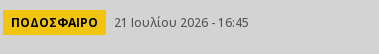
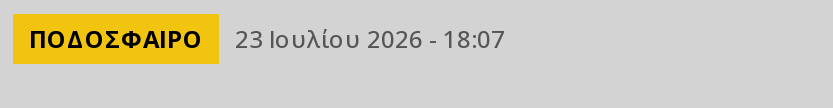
- ΠΟΔΟΣΦΑΙΡΟ 21 Ιουλίου 2026 - 16:45
+ ΠΟΔΟΣΦΑΙΡΟ 23 Ιουλίου 2026 - 18:07
